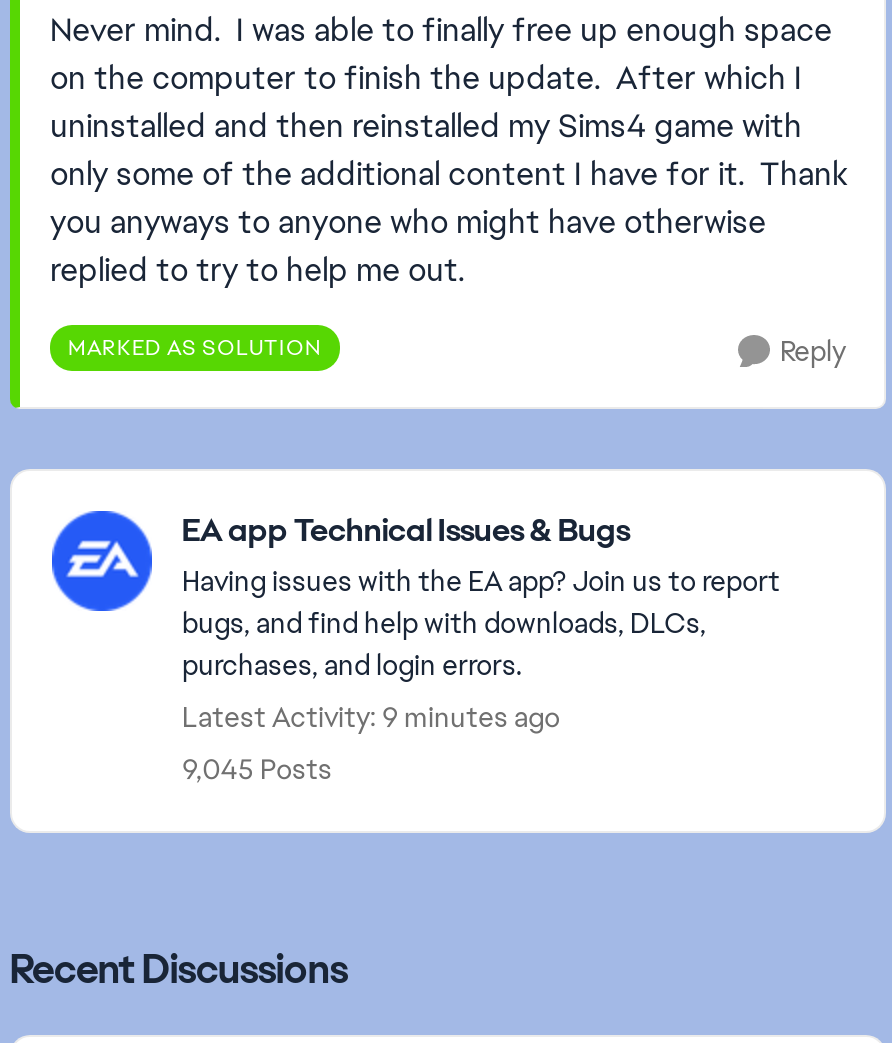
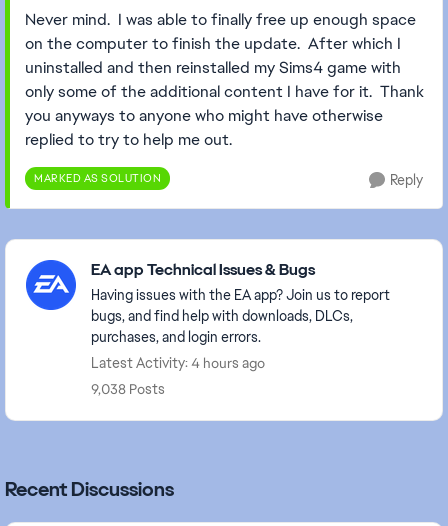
- Latest Activity: 9 minutes ago
+ Latest Activity: 4 hours ago

- 9,045 Posts
+ 9,038 Posts
